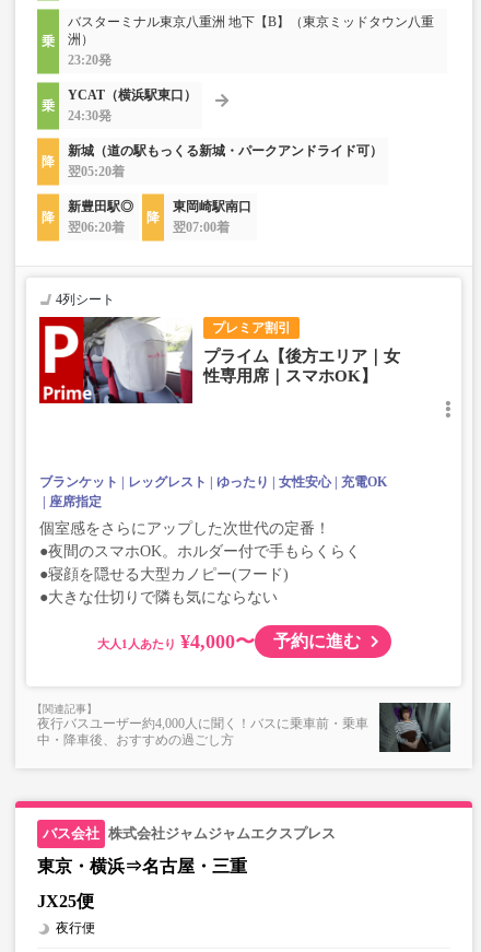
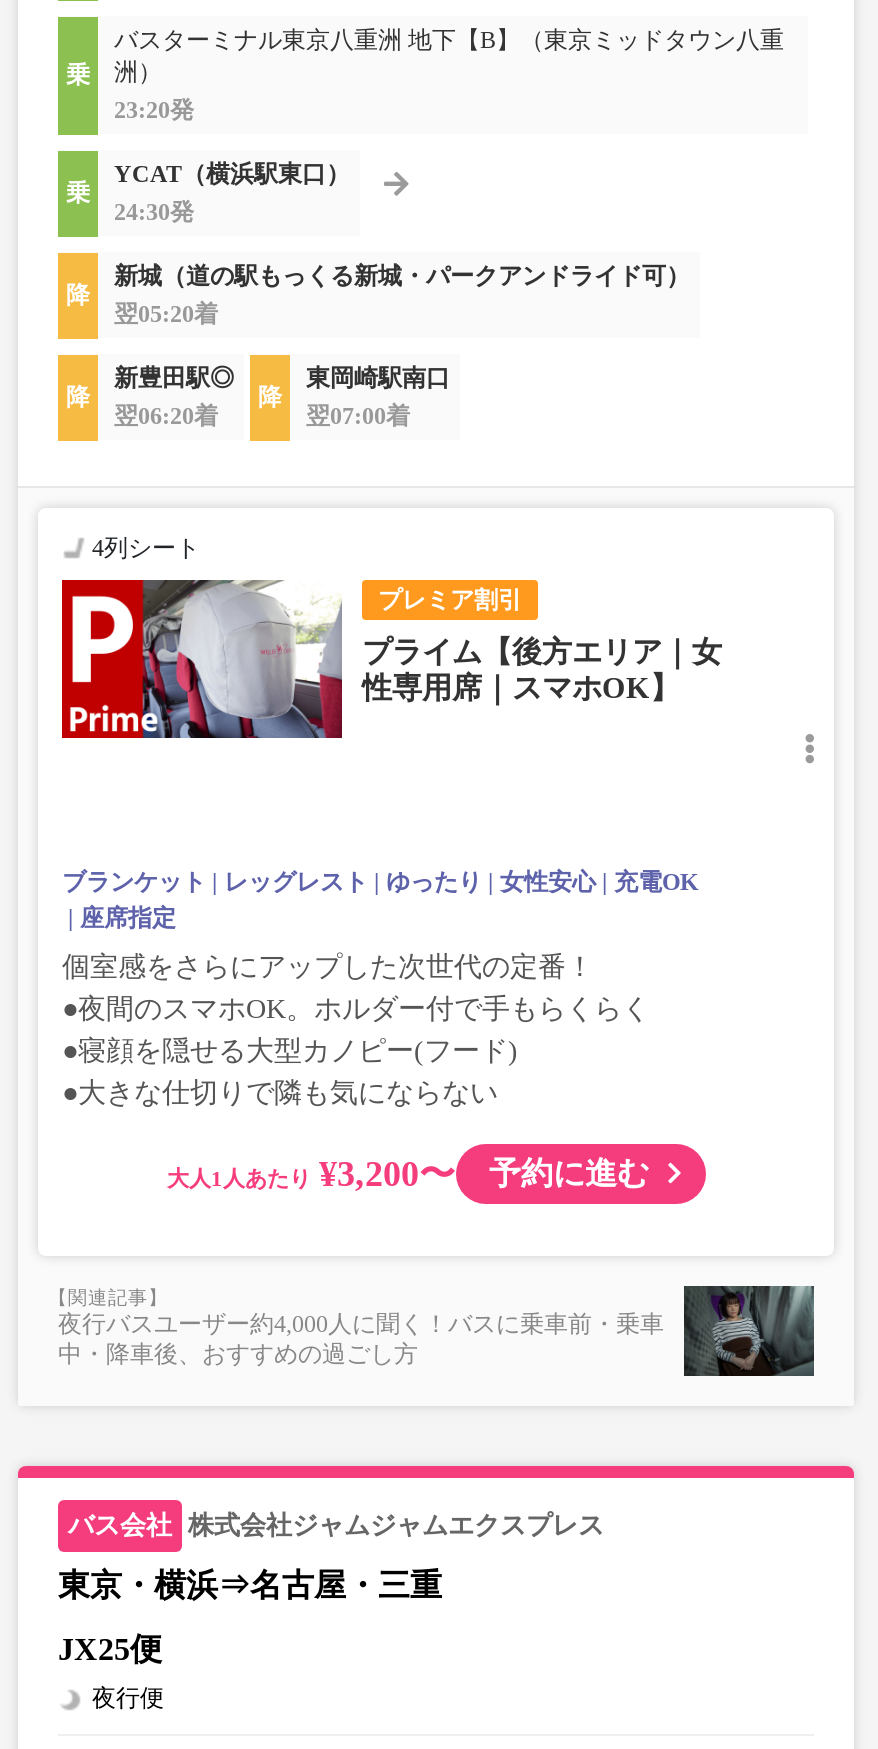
- ¥4,000〜 予約に進む
+ ¥3,200〜 予約に進む
